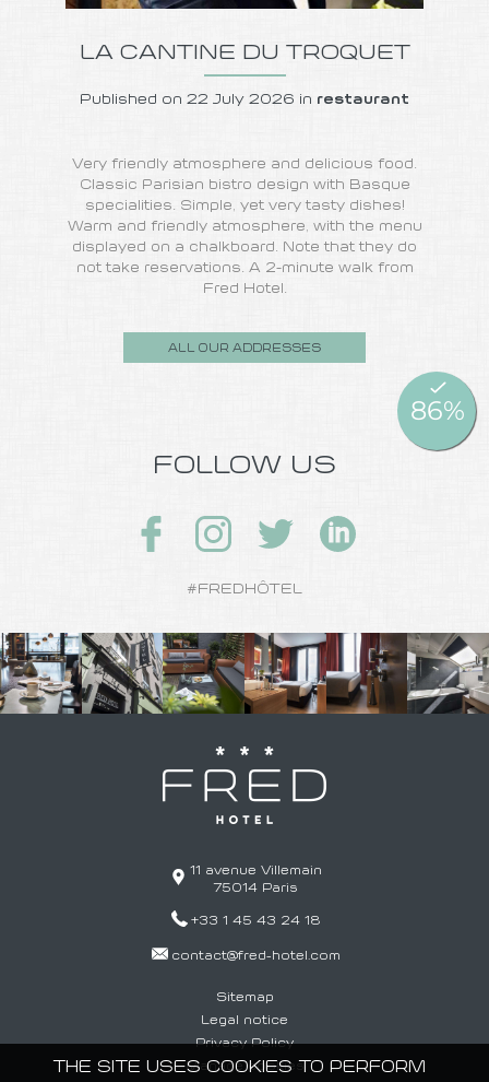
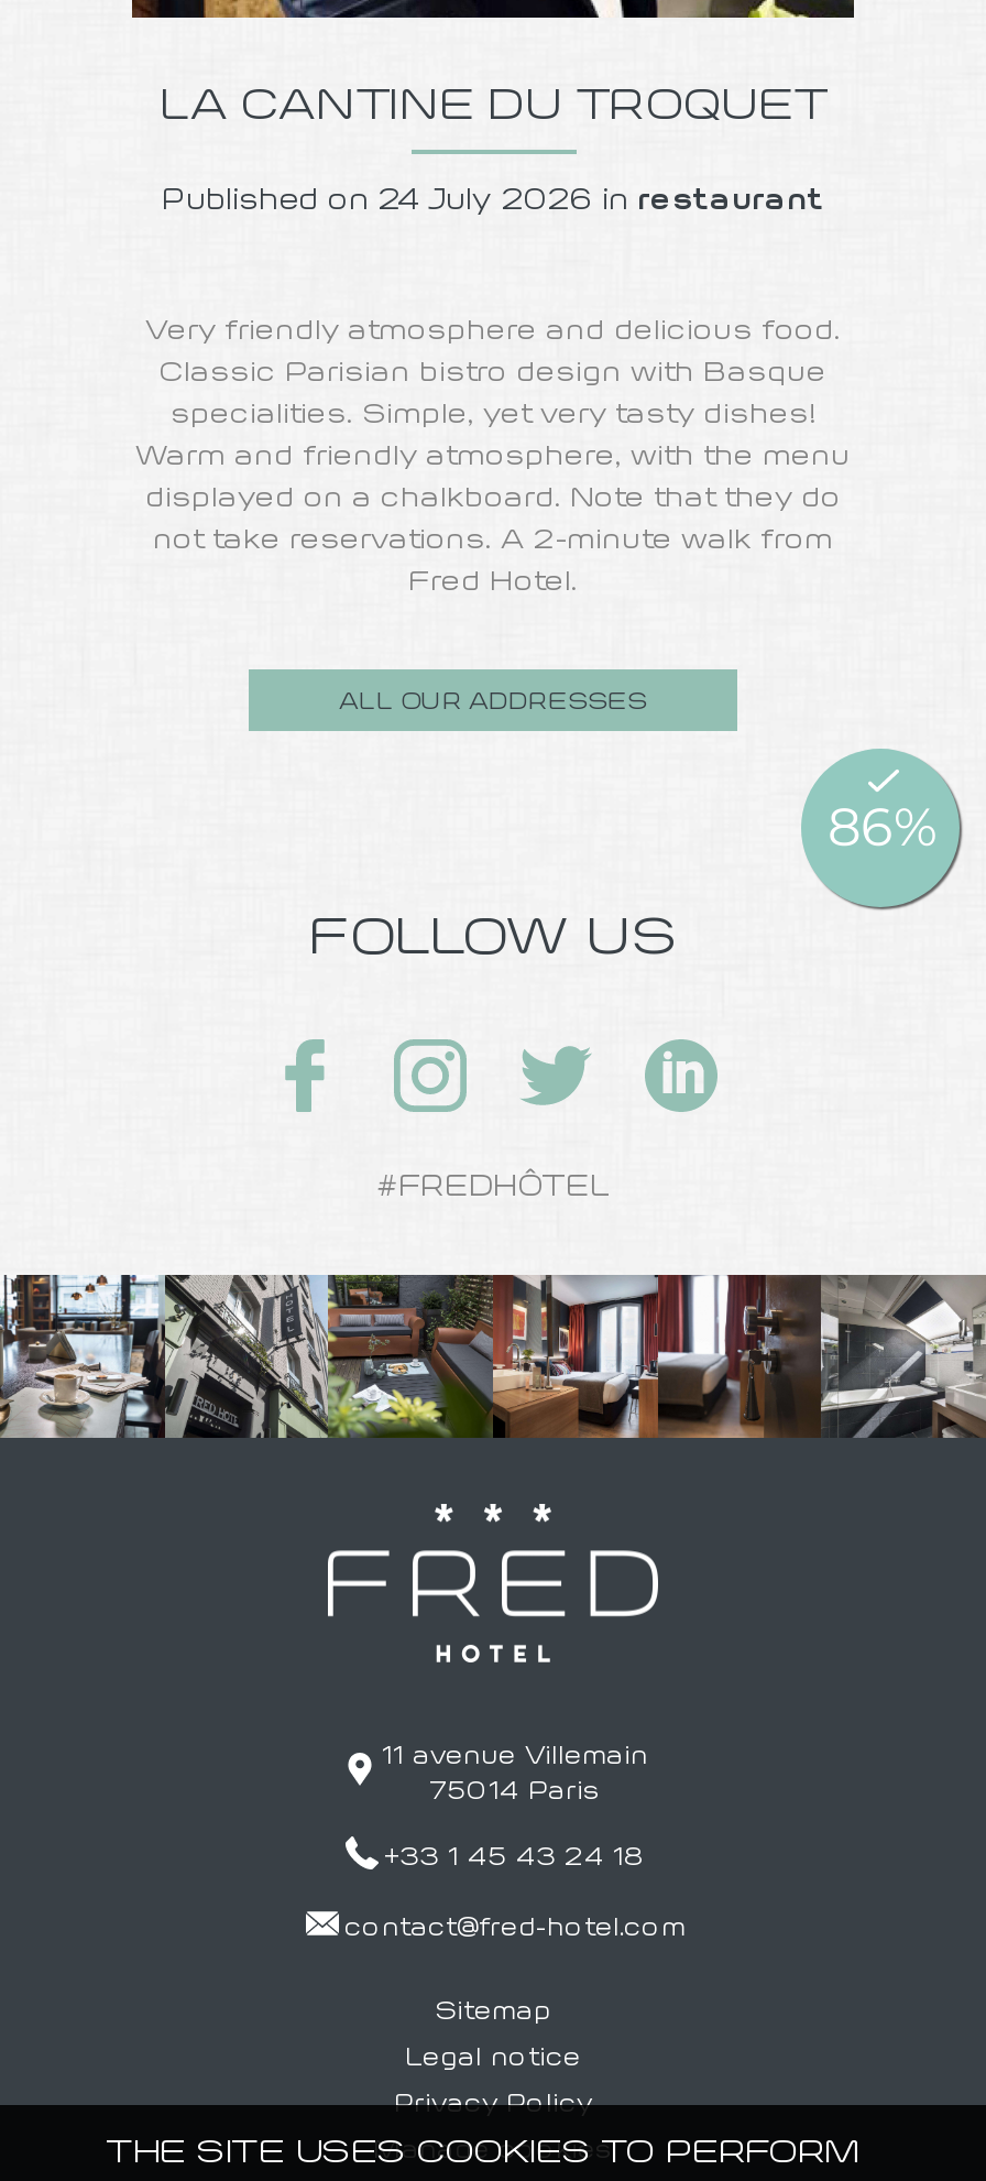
- Published on 22 July 2026 in restaurant
+ Published on 24 July 2026 in restaurant
